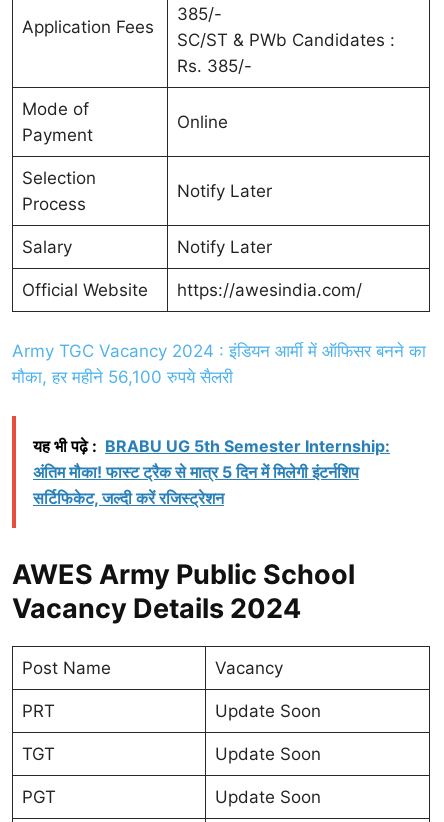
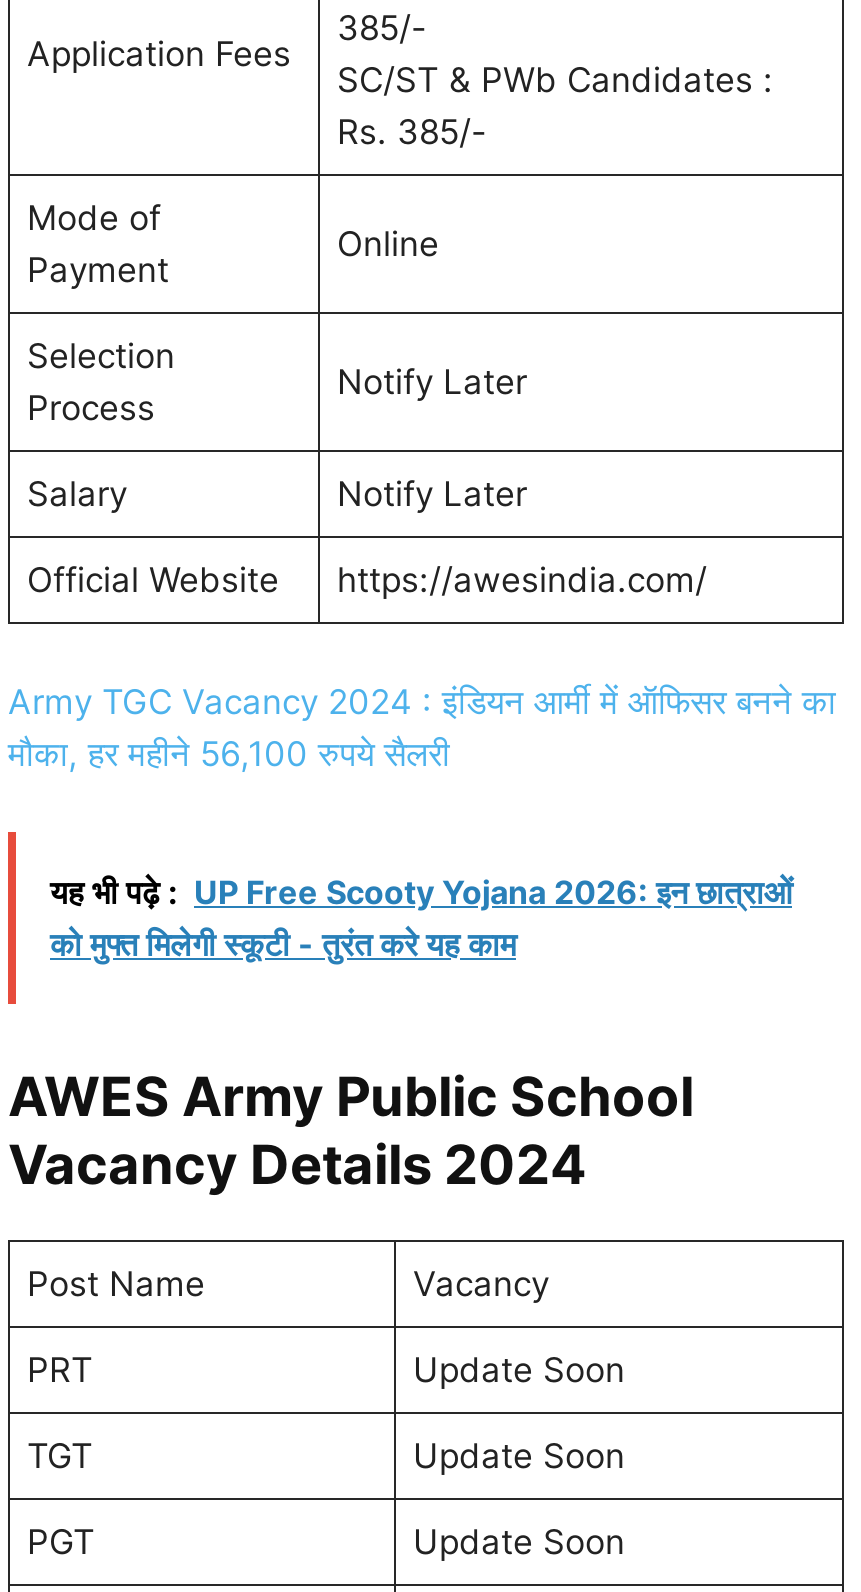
- यह भी पढ़े : BRABU UG 5th Semester Internship:
- अंतिम मौका! फास्ट ट्रैक से मात्र 5 दिन में मिलेगी इंटर्नशिप
- सर्टिफिकेट, जल्दी करें रजिस्ट्रेशन
+ यह भी पढ़े : UP Free Scooty Yojana 2026: इन छात्राओं
+ को मुफ्त मिलेगी स्कूटी - तुरंत करे यह काम
